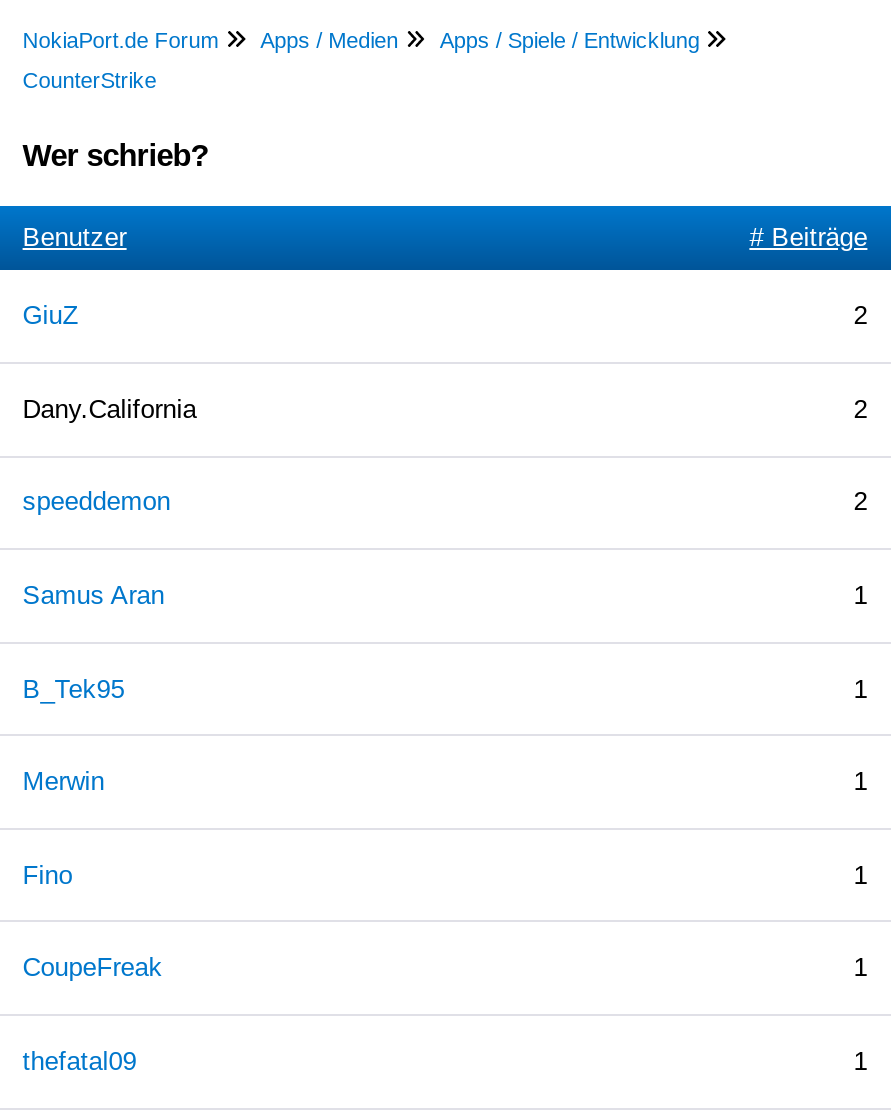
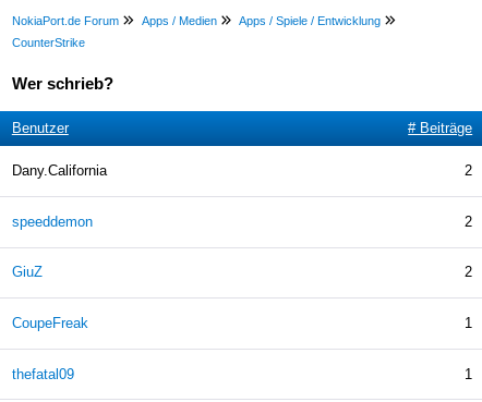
- GiuZ
- 2

- Samus Aran
- 1
- B_Tek95
- 1
- Merwin
- 1
- Fino
- 1
+ GiuZ
+ 2
